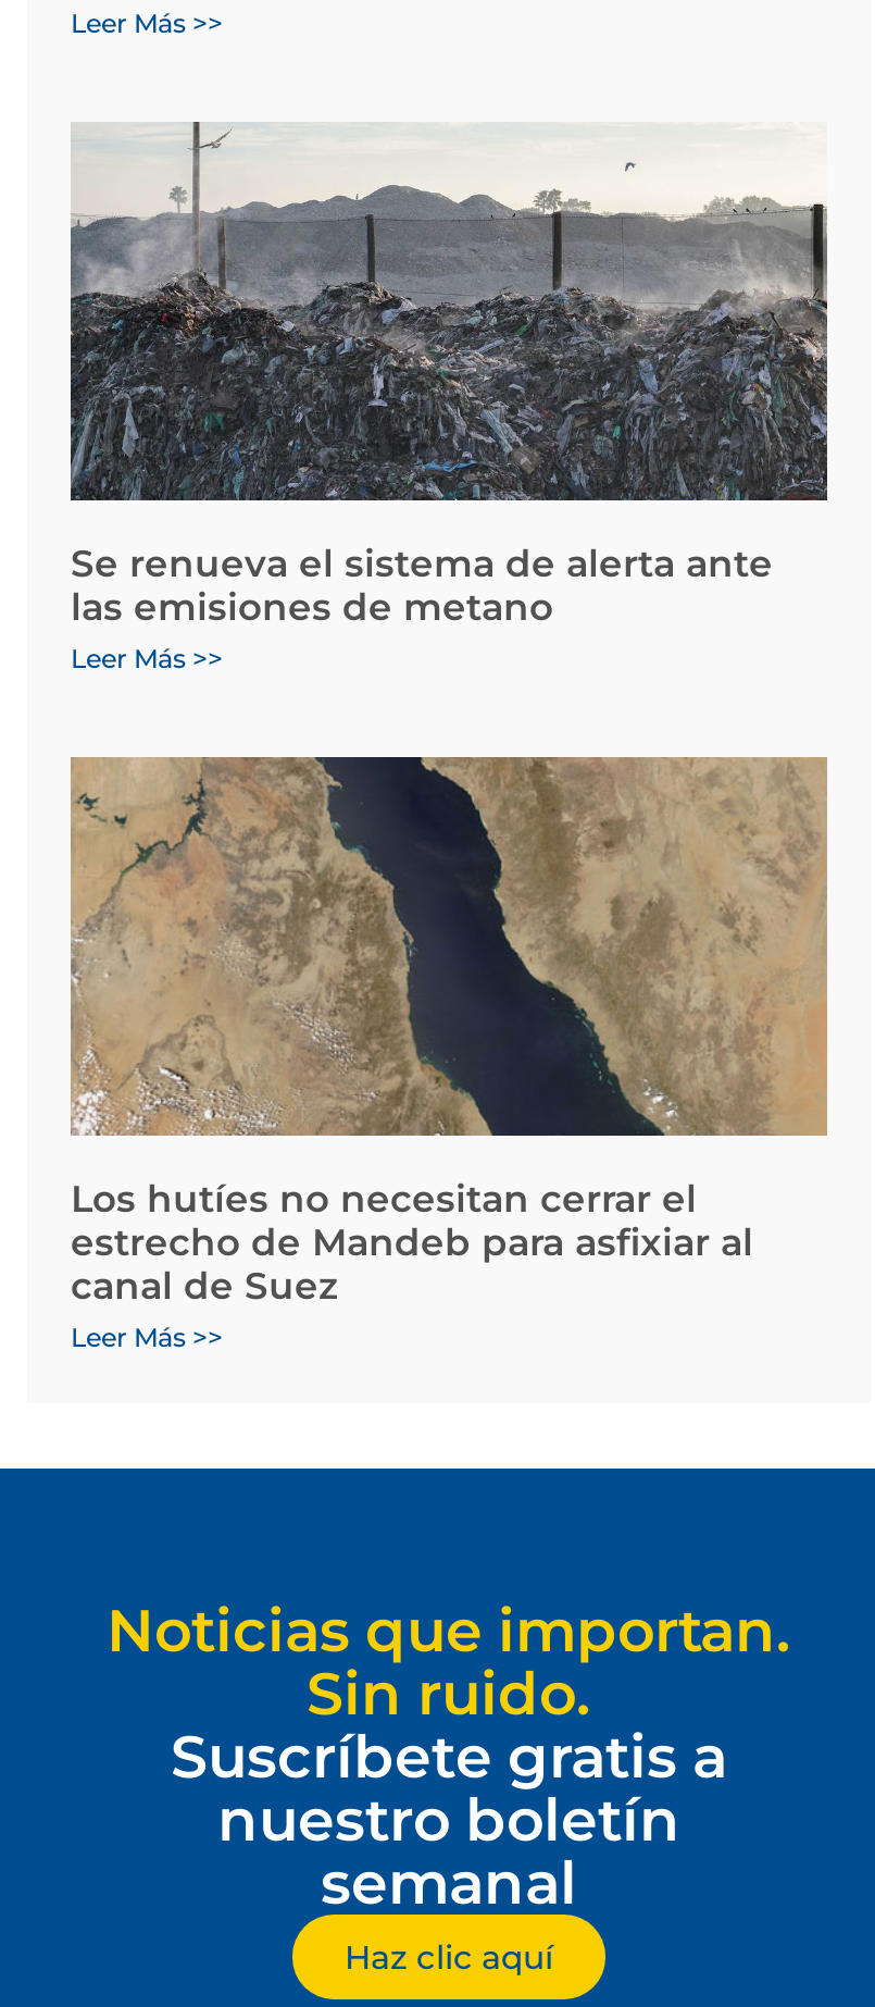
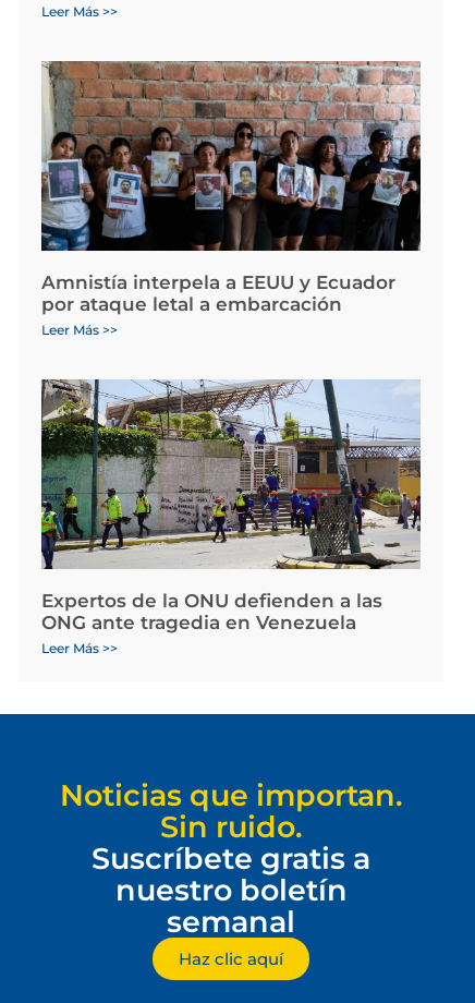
- [image]
- Se renueva el sistema de alerta ante
- las emisiones de metano
+ [image]
+ Amnistía interpela a EEUU y Ecuador
+ por ataque letal a embarcación

- [image]
- Los hutíes no necesitan cerrar el
- estrecho de Mandeb para asfixiar al
- canal de Suez
+ [image]
+ Expertos de la ONU defienden a las
+ ONG ante tragedia en Venezuela
